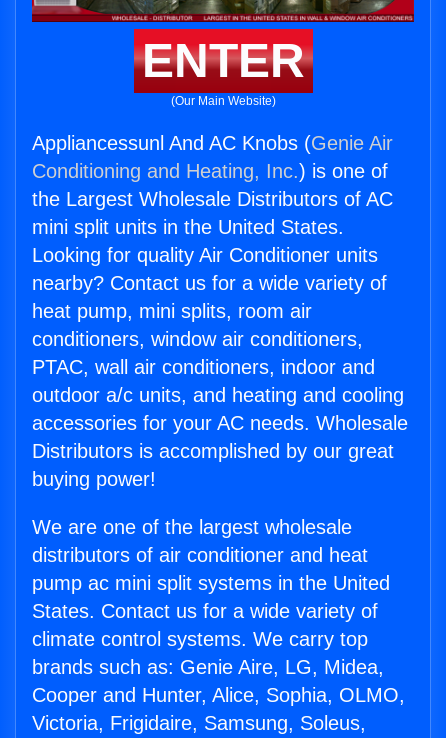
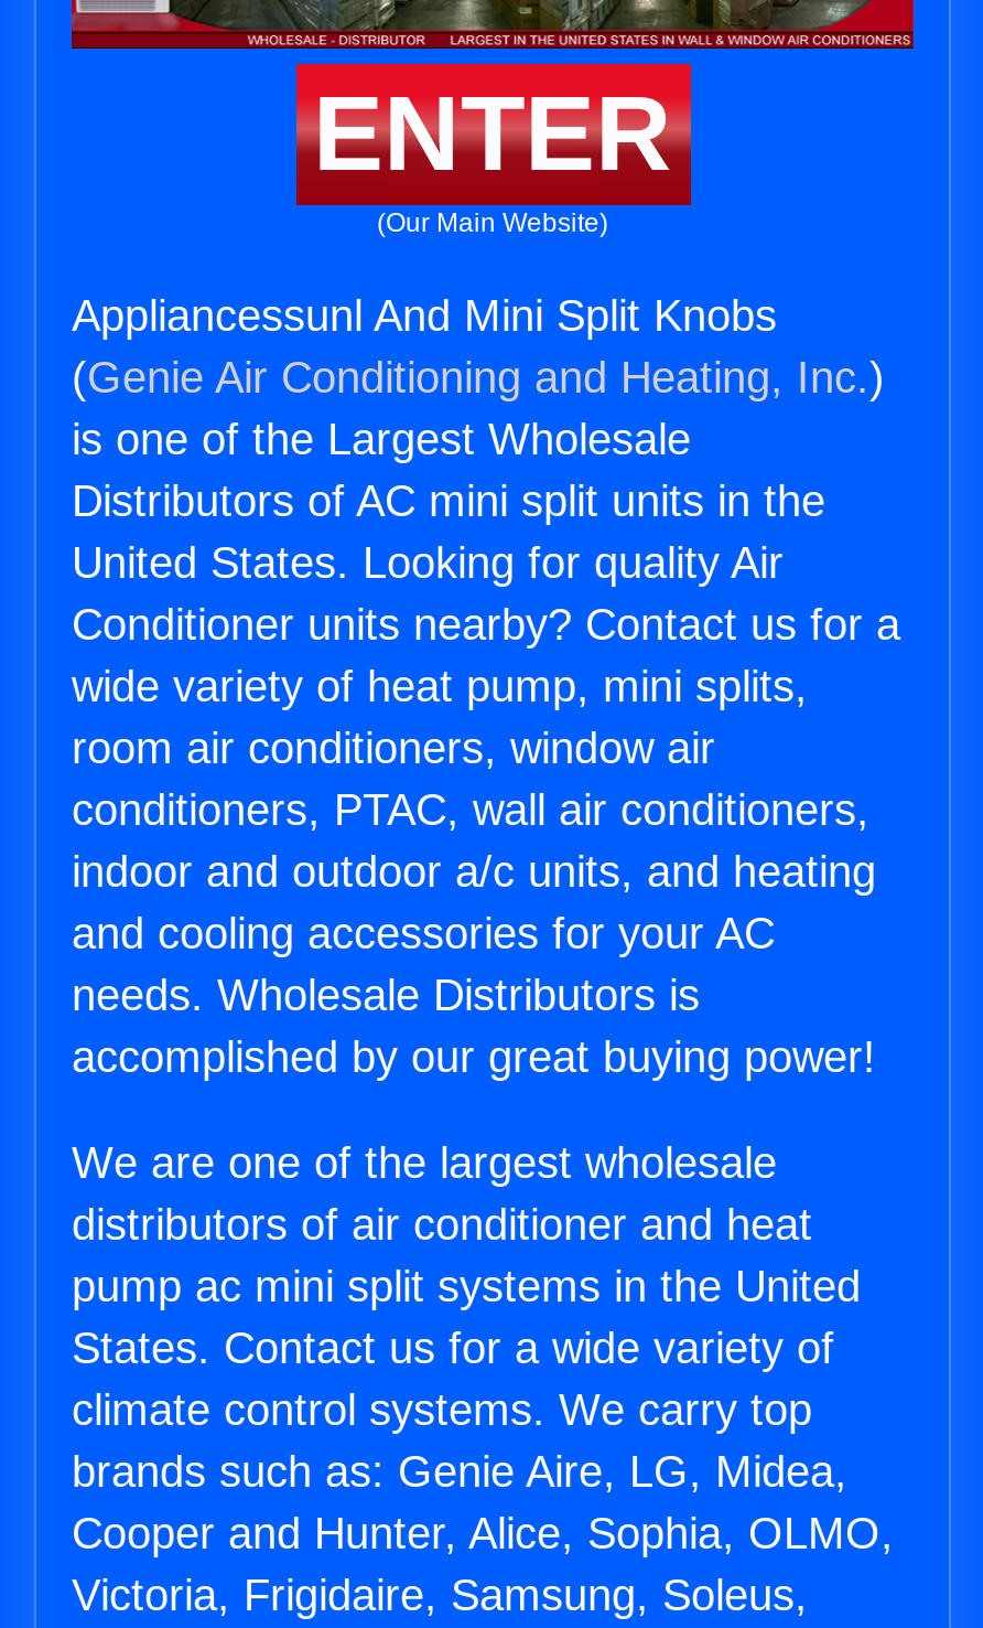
- Appliancessunl And AC Knobs (Genie Air
- Conditioning and Heating, Inc.) is one of
- the Largest Wholesale Distributors of AC
- mini split units in the United States.
- Looking for quality Air Conditioner units
- nearby? Contact us for a wide variety of
- heat pump, mini splits, room air
- conditioners, window air conditioners,
- PTAC, wall air conditioners, indoor and
- outdoor a/c units, and heating and cooling
- accessories for your AC needs. Wholesale
- Distributors is accomplished by our great
- buying power!
+ Appliancessunl And Mini Split Knobs
+ (Genie Air Conditioning and Heating, Inc.)
+ is one of the Largest Wholesale
+ Distributors of AC mini split units in the
+ United States. Looking for quality Air
+ Conditioner units nearby? Contact us for a
+ wide variety of heat pump, mini splits,
+ room air conditioners, window air
+ conditioners, PTAC, wall air conditioners,
+ indoor and outdoor a/c units, and heating
+ and cooling accessories for your AC
+ needs. Wholesale Distributors is
+ accomplished by our great buying power!
